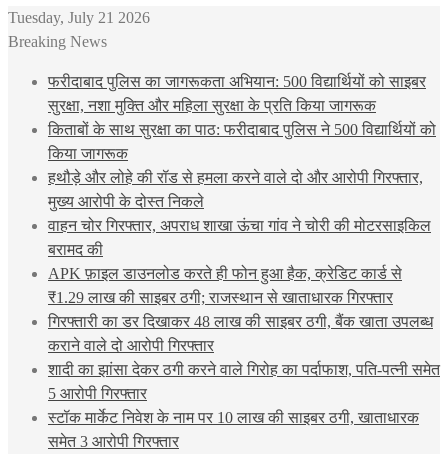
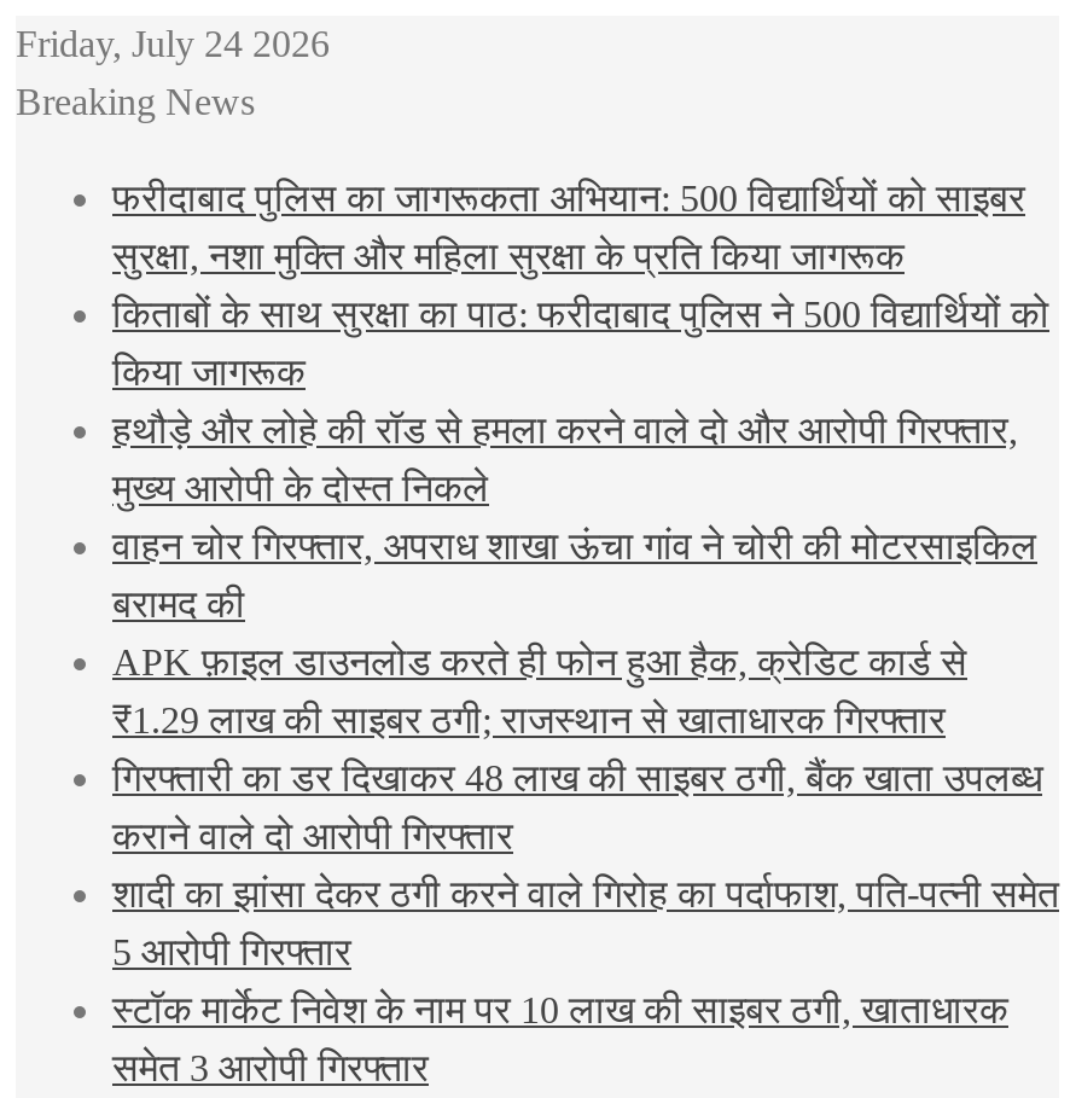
- Tuesday, July 21 2026
+ Friday, July 24 2026
